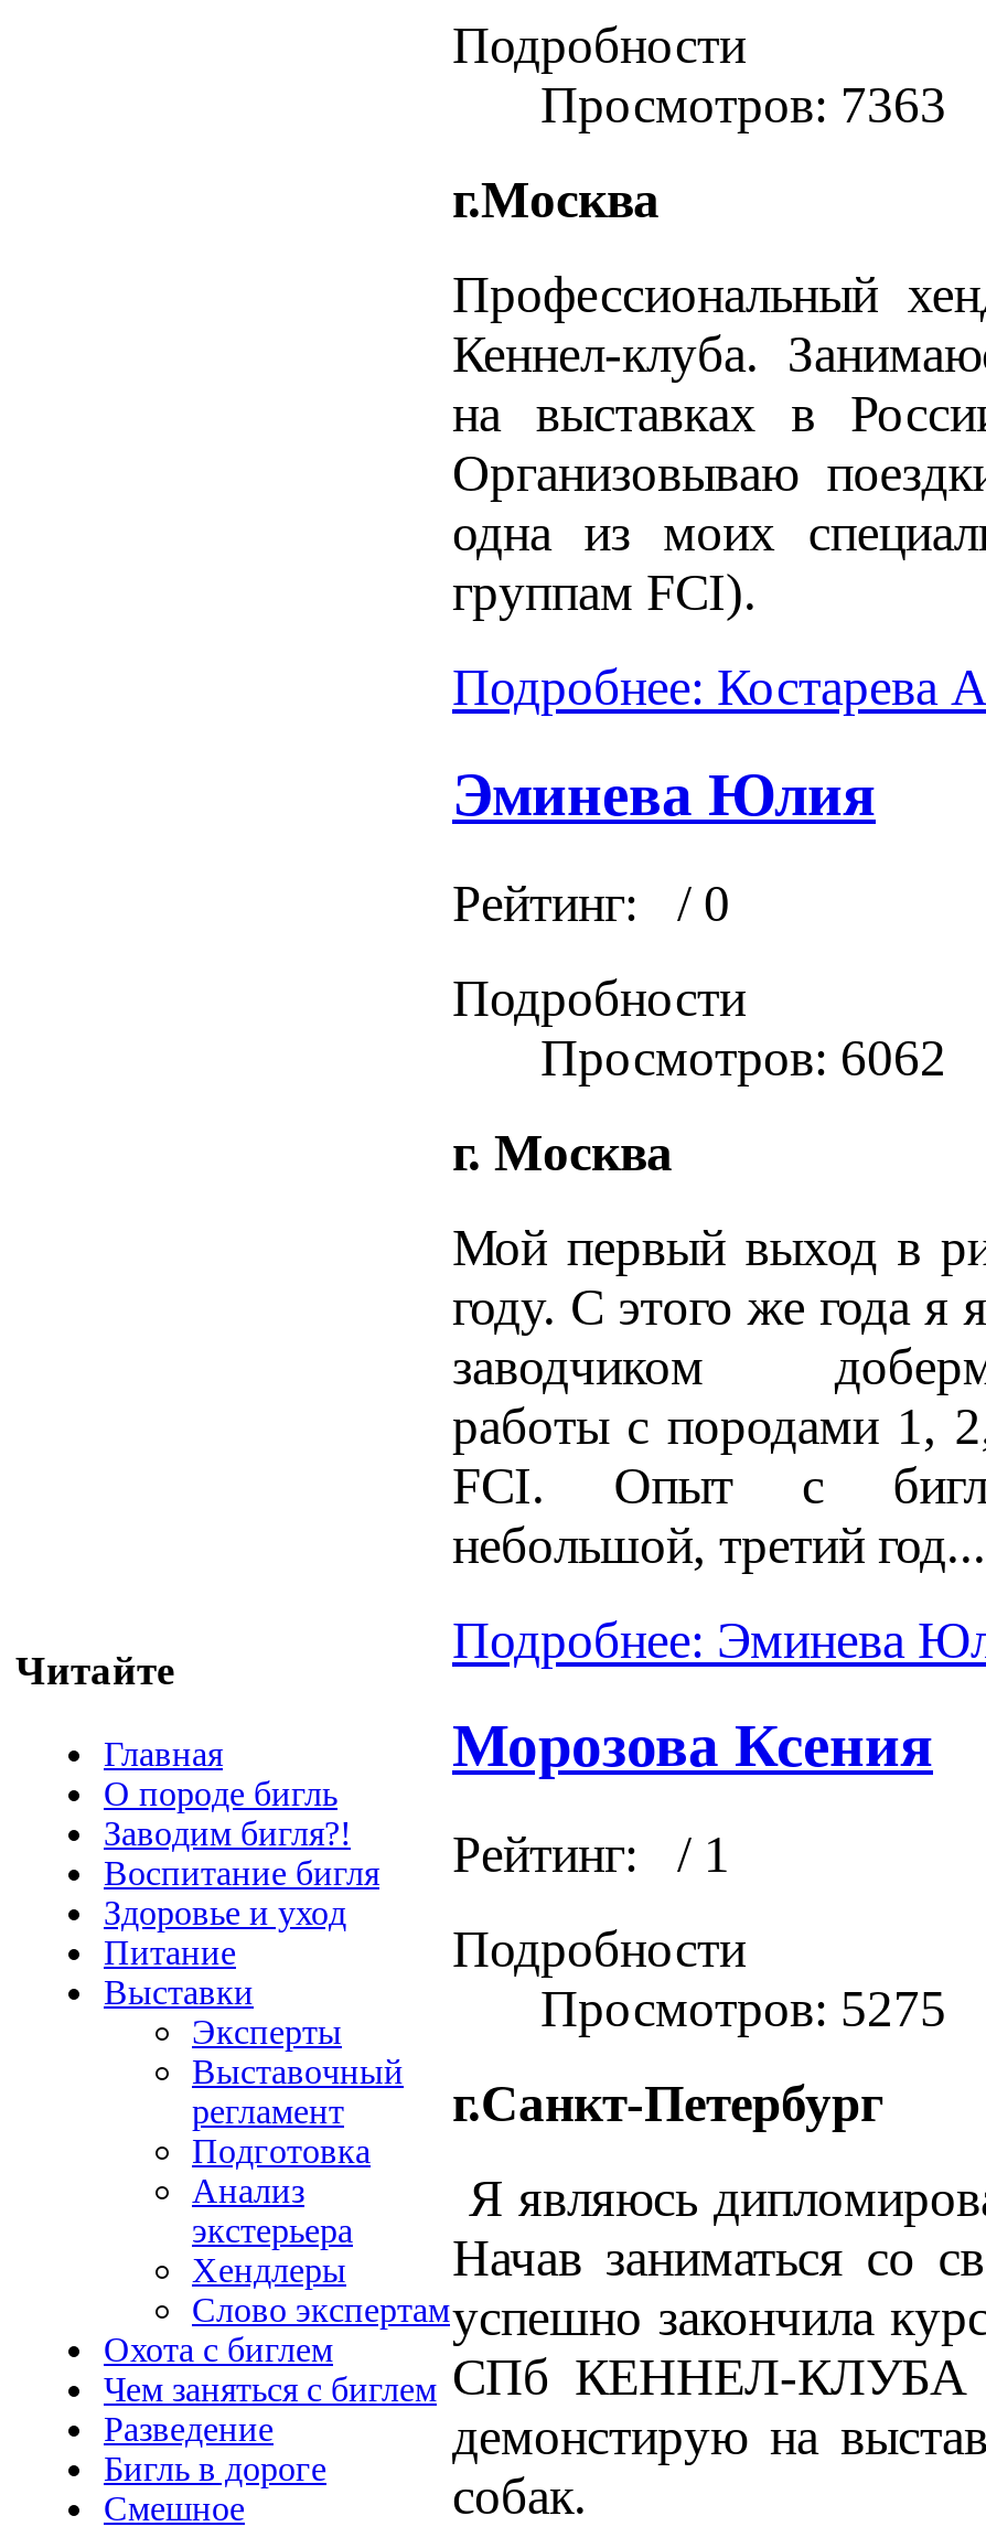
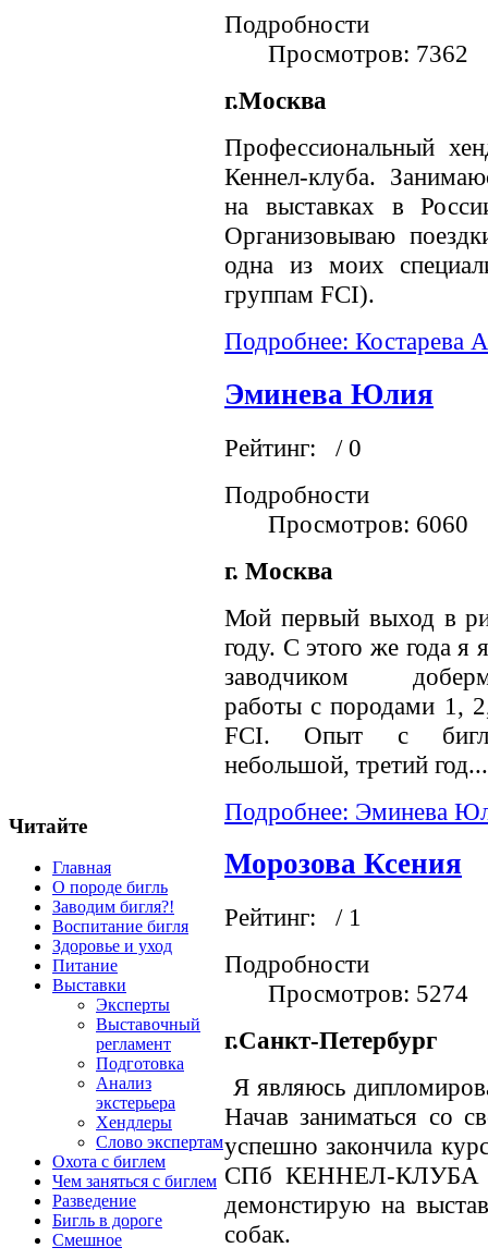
- Просмотров: 7363
+ Просмотров: 7362

- Просмотров: 6062
+ Просмотров: 6060

- Просмотров: 5275
+ Просмотров: 5274
